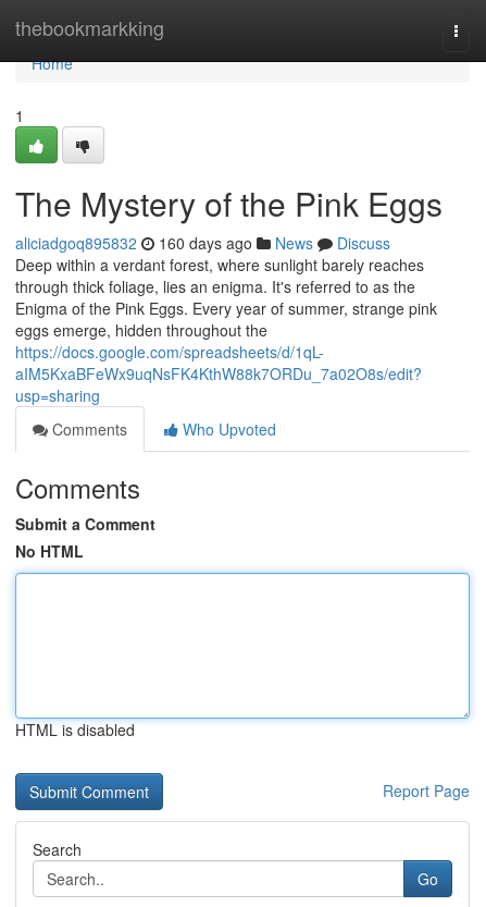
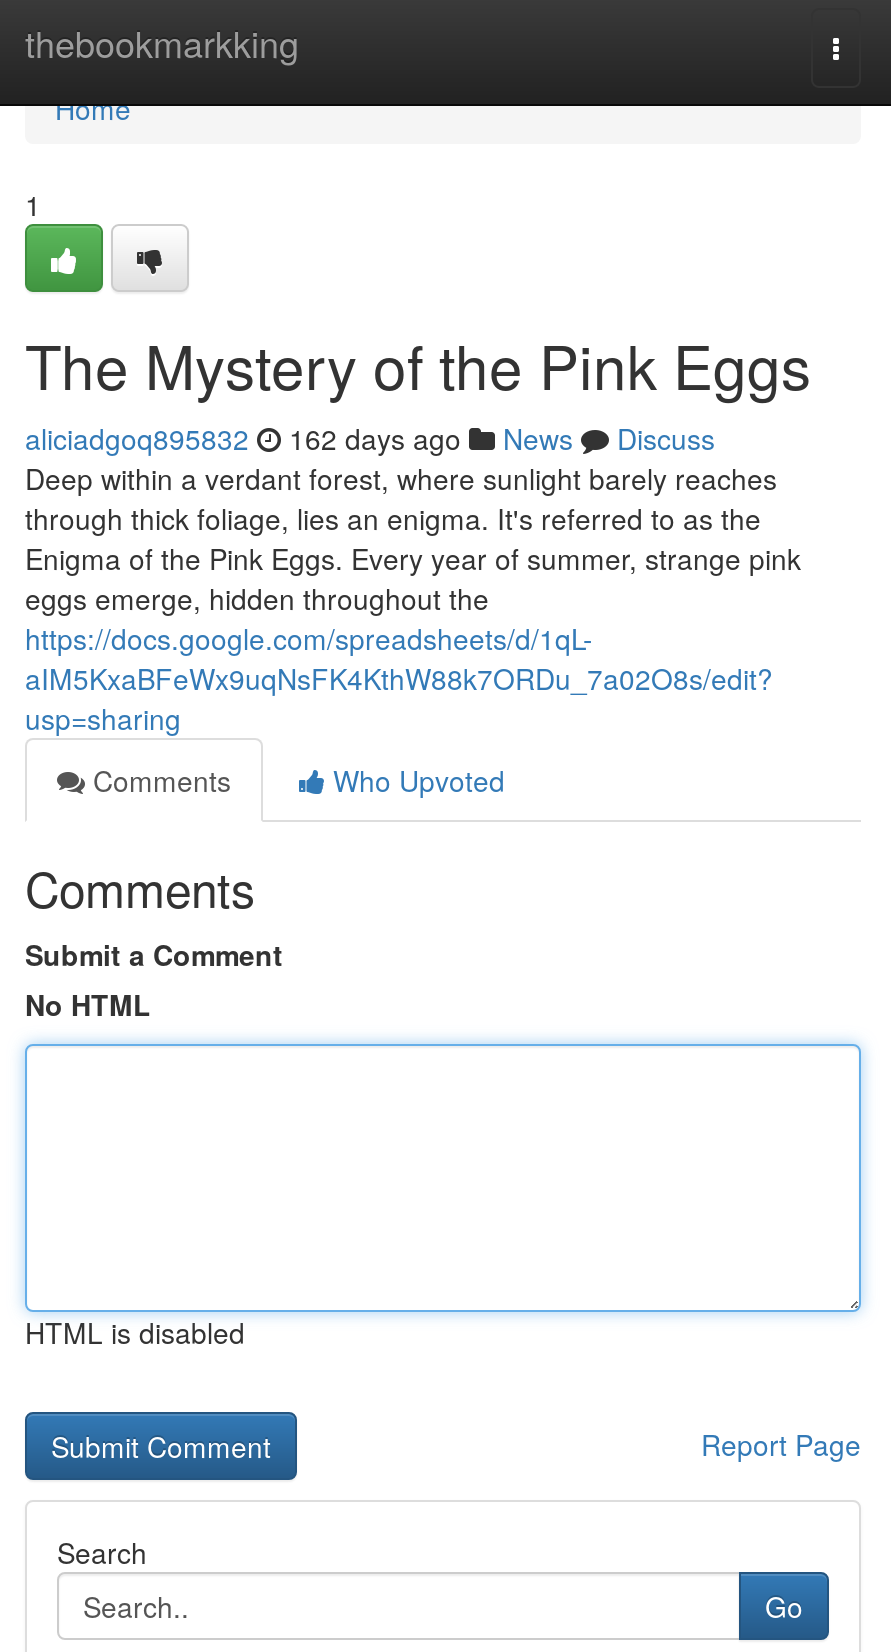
- aliciadgoq895832 160 days ago News Discuss
+ aliciadgoq895832 162 days ago News Discuss
